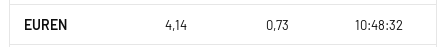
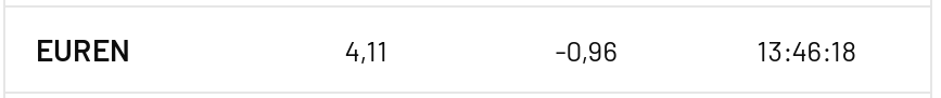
- 4,14
+ 4,11

- 0,73
+ -0,96

- 10:48:32
+ 13:46:18
